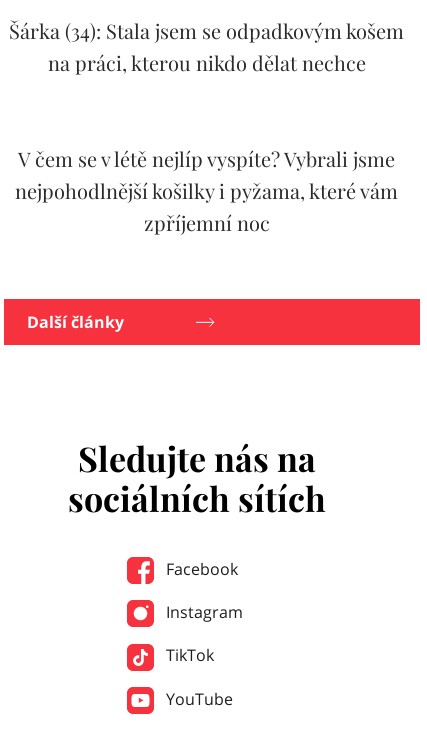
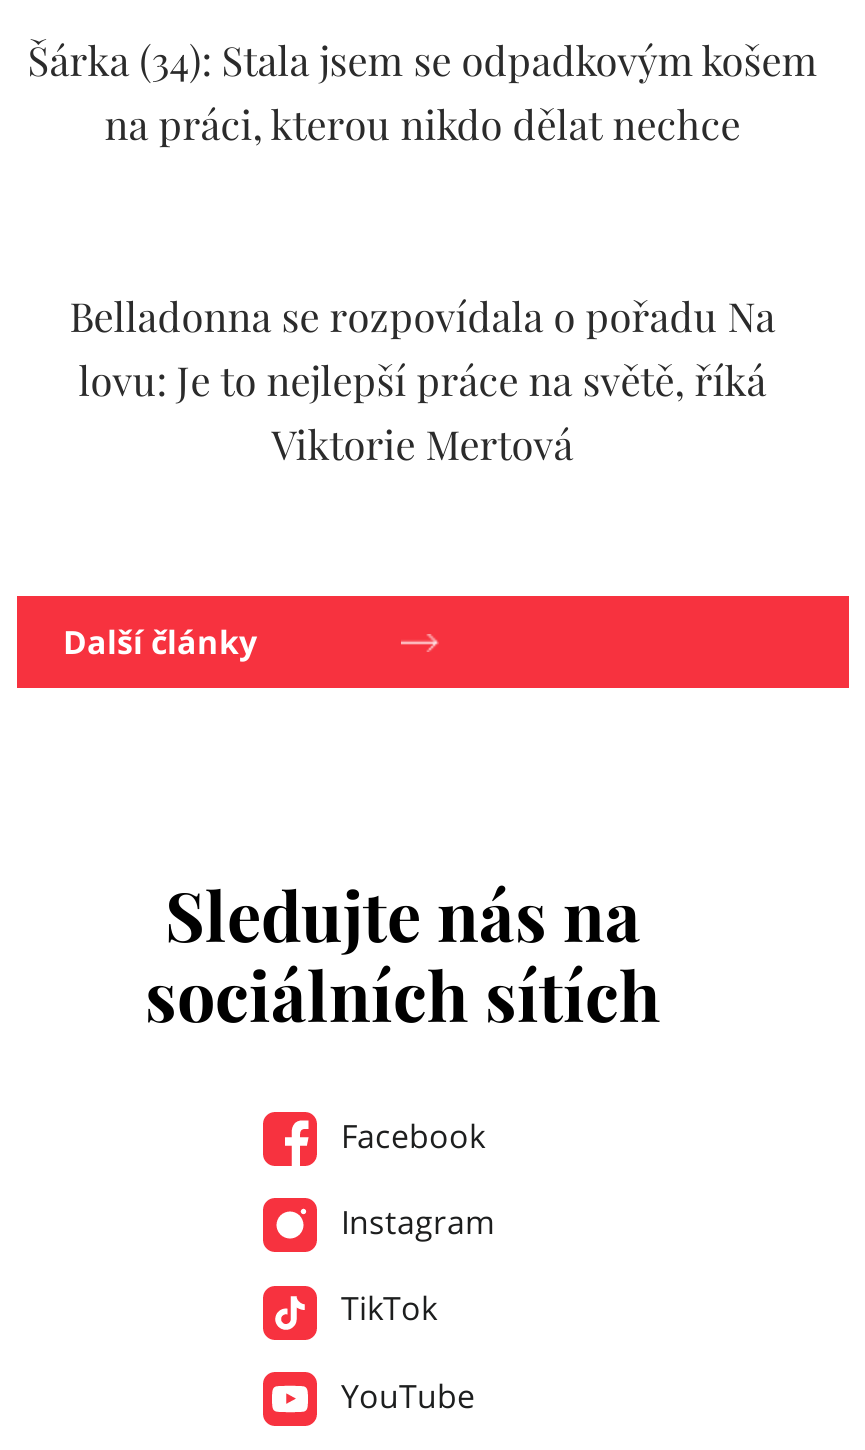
- V čem se v létě nejlíp vyspíte? Vybrali jsme
- nejpohodlnější košilky i pyžama, které vám
- zpříjemní noc
+ Belladonna se rozpovídala o pořadu Na
+ lovu: Je to nejlepší práce na světě, říká
+ Viktorie Mertová
